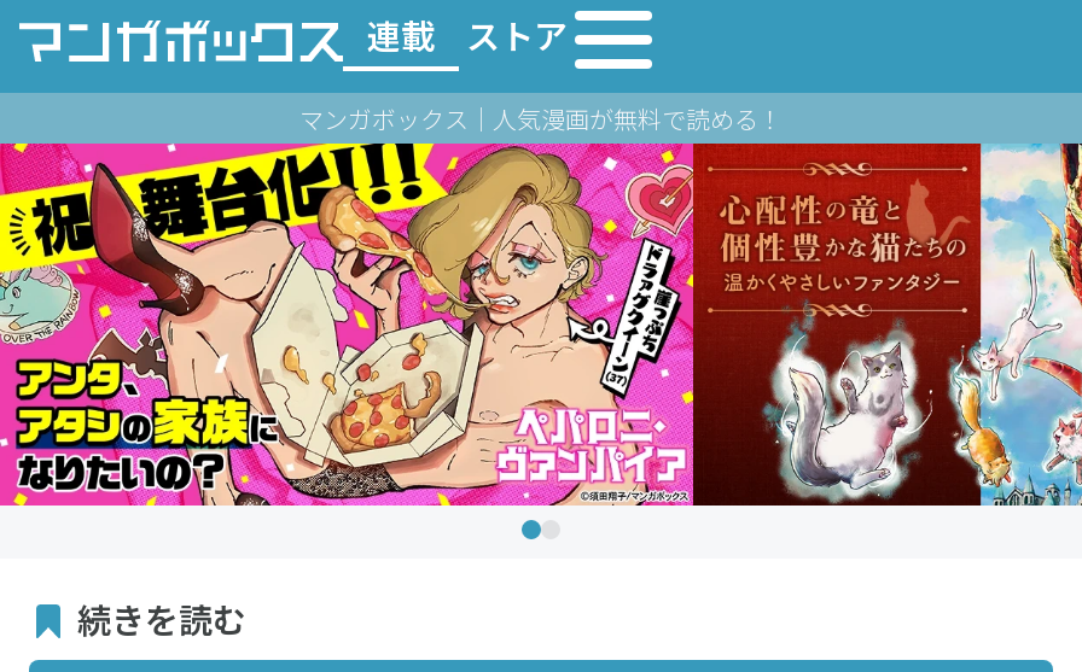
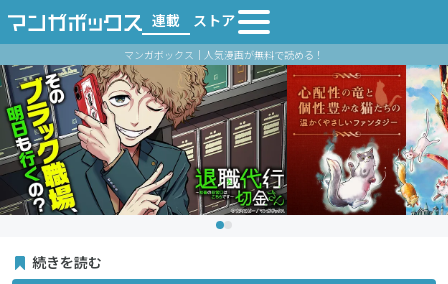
- [image]
+ [image]
